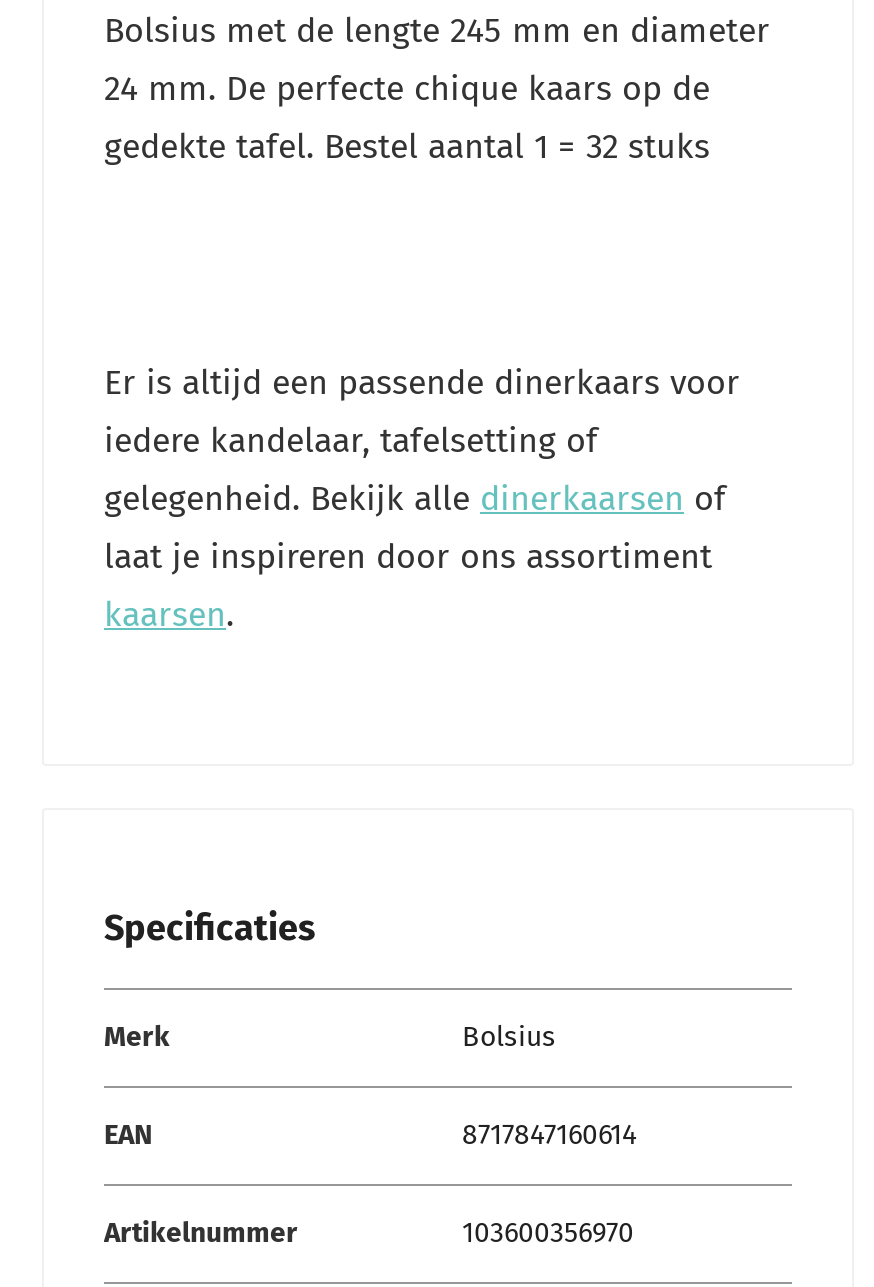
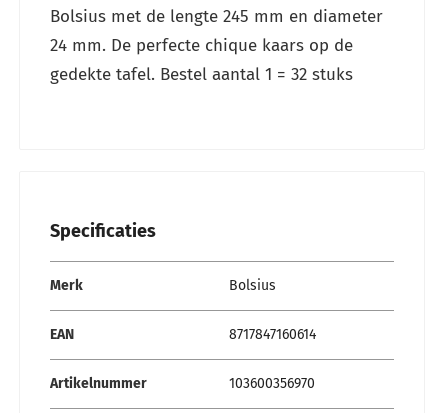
- Er is altijd een passende dinerkaars voor
- iedere kandelaar, tafelsetting of
- gelegenheid. Bekijk alle dinerkaarsen of
- laat je inspireren door ons assortiment
- kaarsen.
